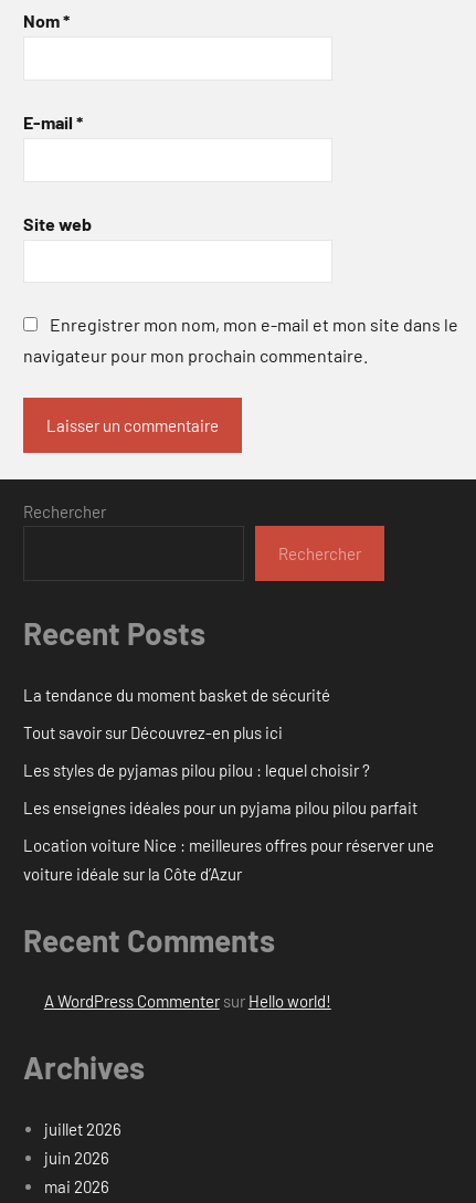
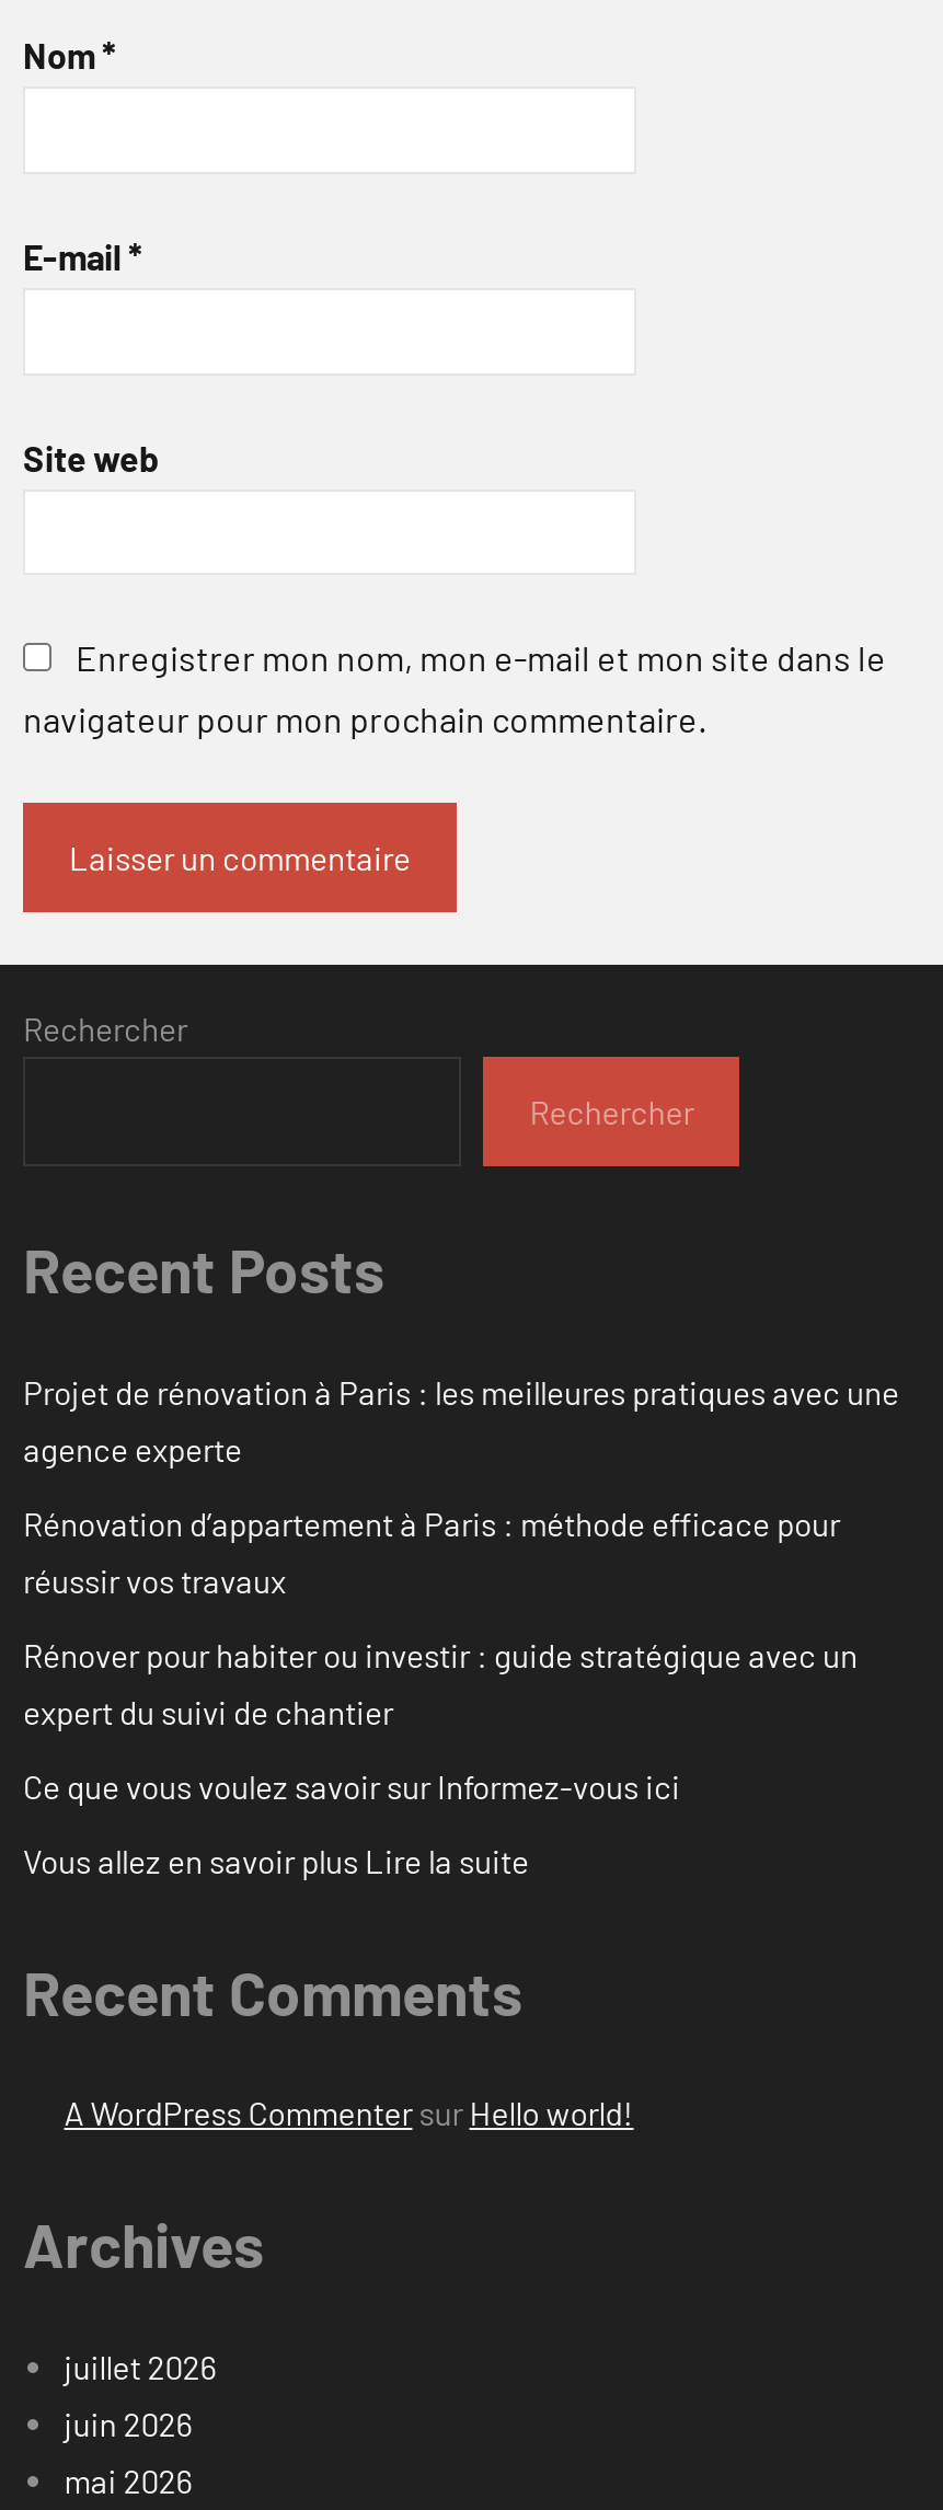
- La tendance du moment basket de sécurité
+ Projet de rénovation à Paris : les meilleures pratiques avec une
+ agence experte

- Tout savoir sur Découvrez-en plus ici
+ Rénovation d’appartement à Paris : méthode efficace pour
+ réussir vos travaux

- Les styles de pyjamas pilou pilou : lequel choisir ?
+ Rénover pour habiter ou investir : guide stratégique avec un
+ expert du suivi de chantier

- Les enseignes idéales pour un pyjama pilou pilou parfait
+ Ce que vous voulez savoir sur Informez-vous ici

- Location voiture Nice : meilleures offres pour réserver une
- voiture idéale sur la Côte d’Azur
+ Vous allez en savoir plus Lire la suite
